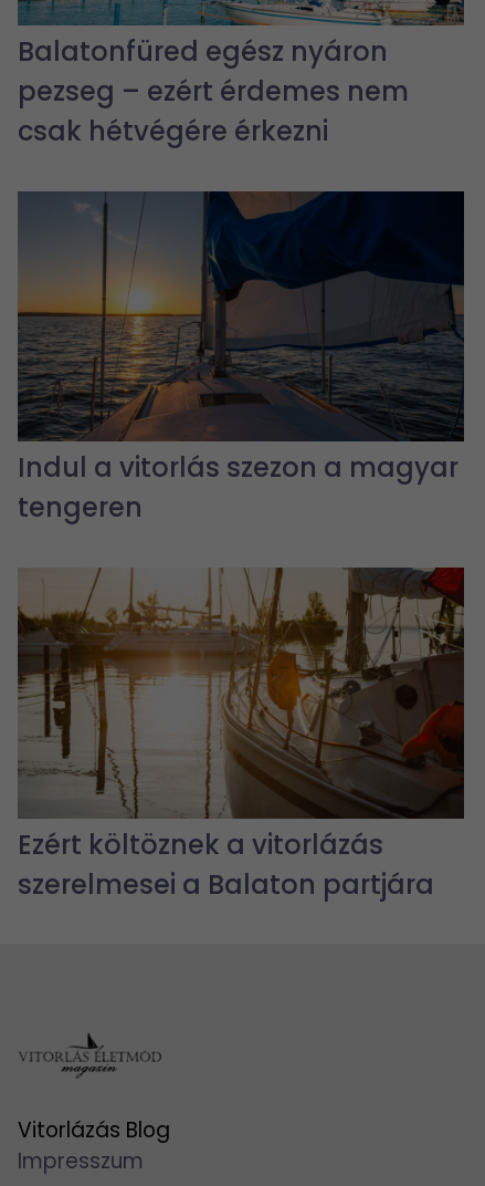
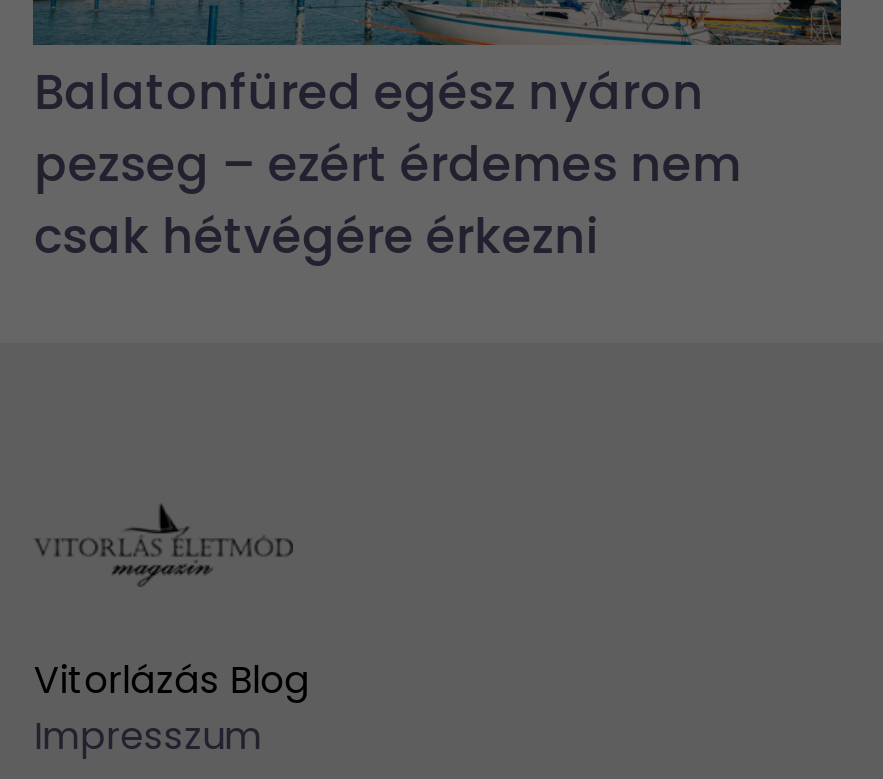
- [image]
- Indul a vitorlás szezon a magyar
- tengeren

- [image]
- Ezért költöznek a vitorlázás
- szerelmesei a Balaton partjára
